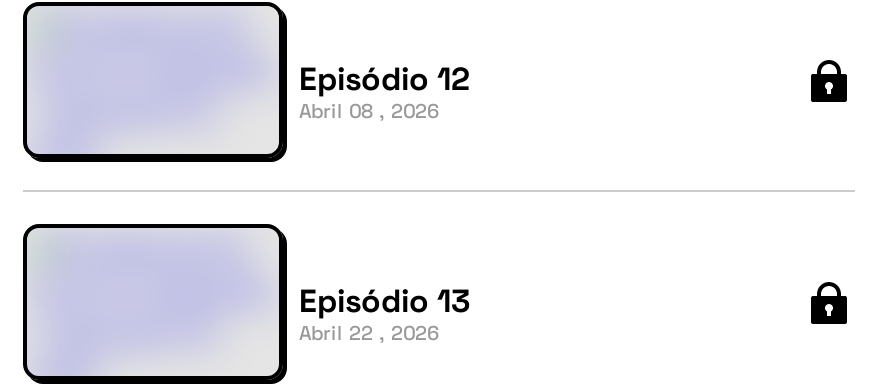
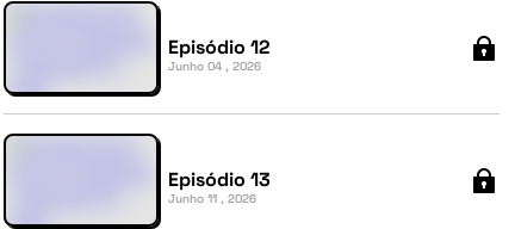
- Abril 08 , 2026
+ Junho 04 , 2026

- Abril 22 , 2026
+ Junho 11 , 2026
